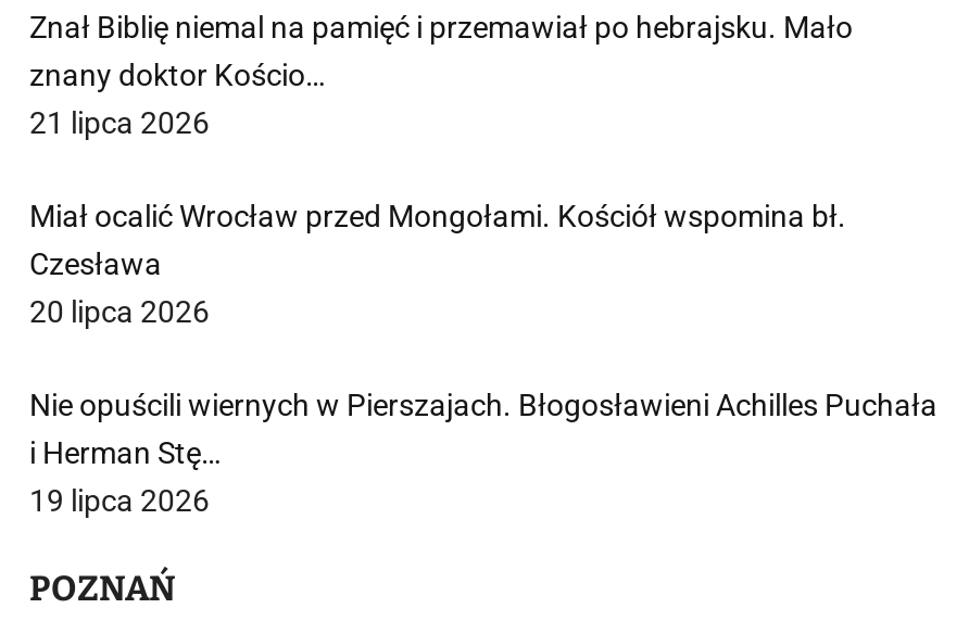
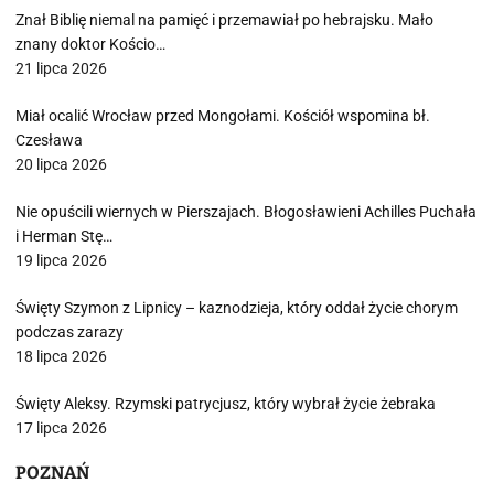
+ Święty Szymon z Lipnicy – kaznodzieja, który oddał życie chorym
+ podczas zarazy
+ 18 lipca 2026
+ Święty Aleksy. Rzymski patrycjusz, który wybrał życie żebraka
+ 17 lipca 2026
